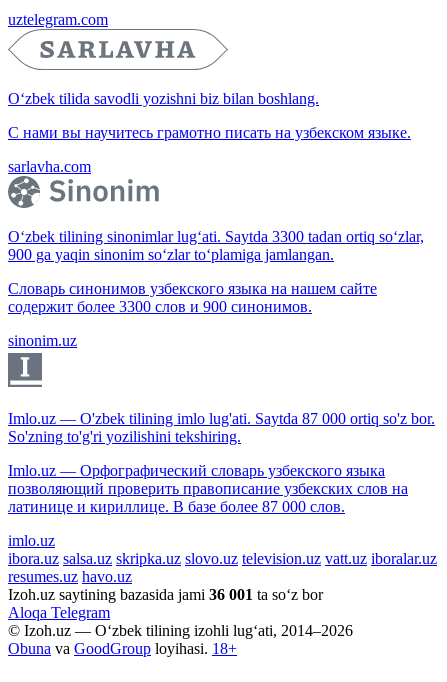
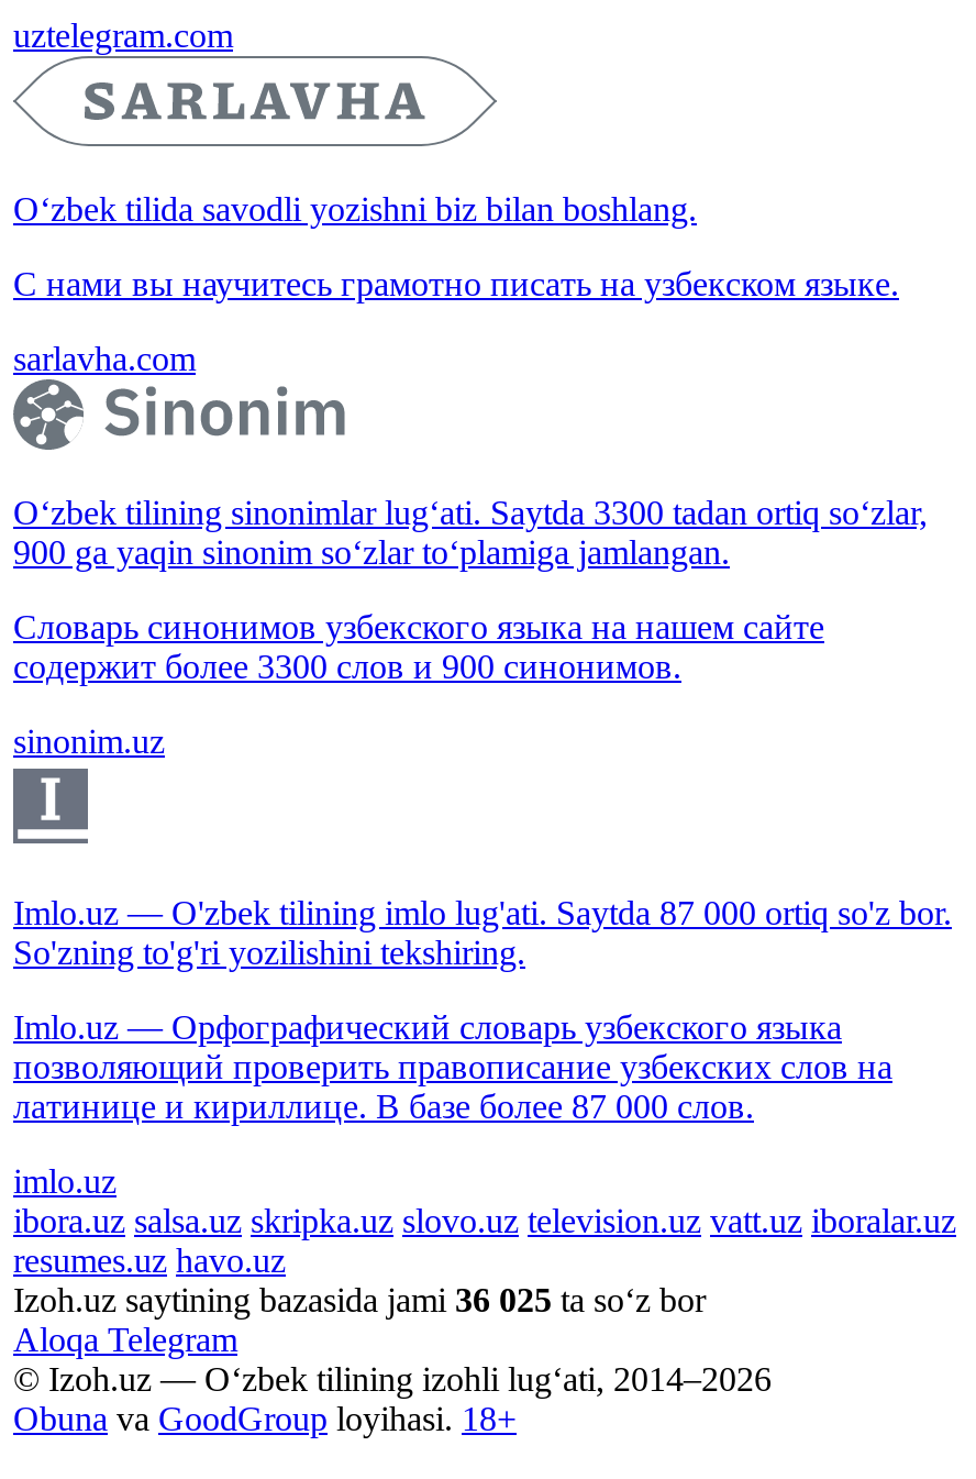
- Izoh.uz saytining bazasida jami 36 001 ta so‘z bor
+ Izoh.uz saytining bazasida jami 36 025 ta so‘z bor
